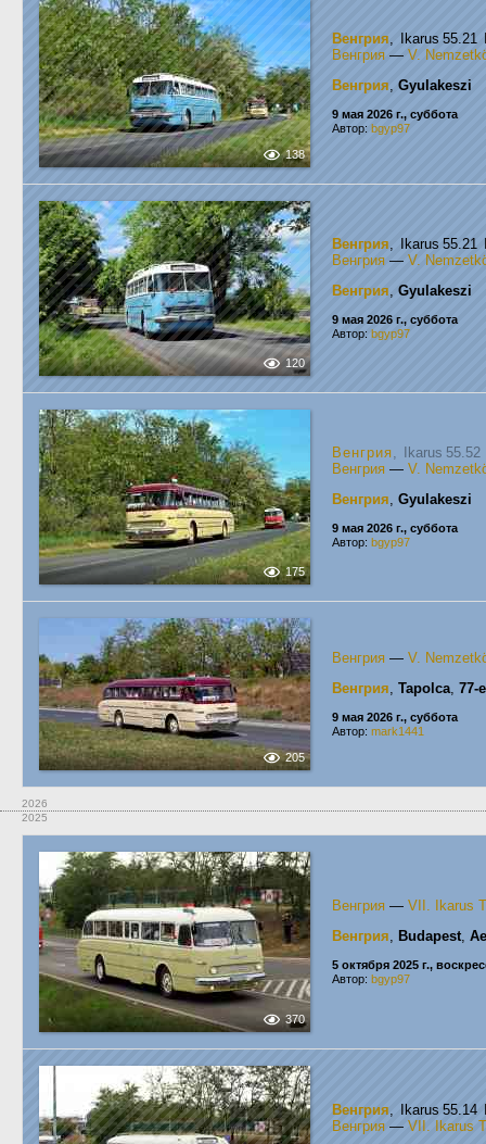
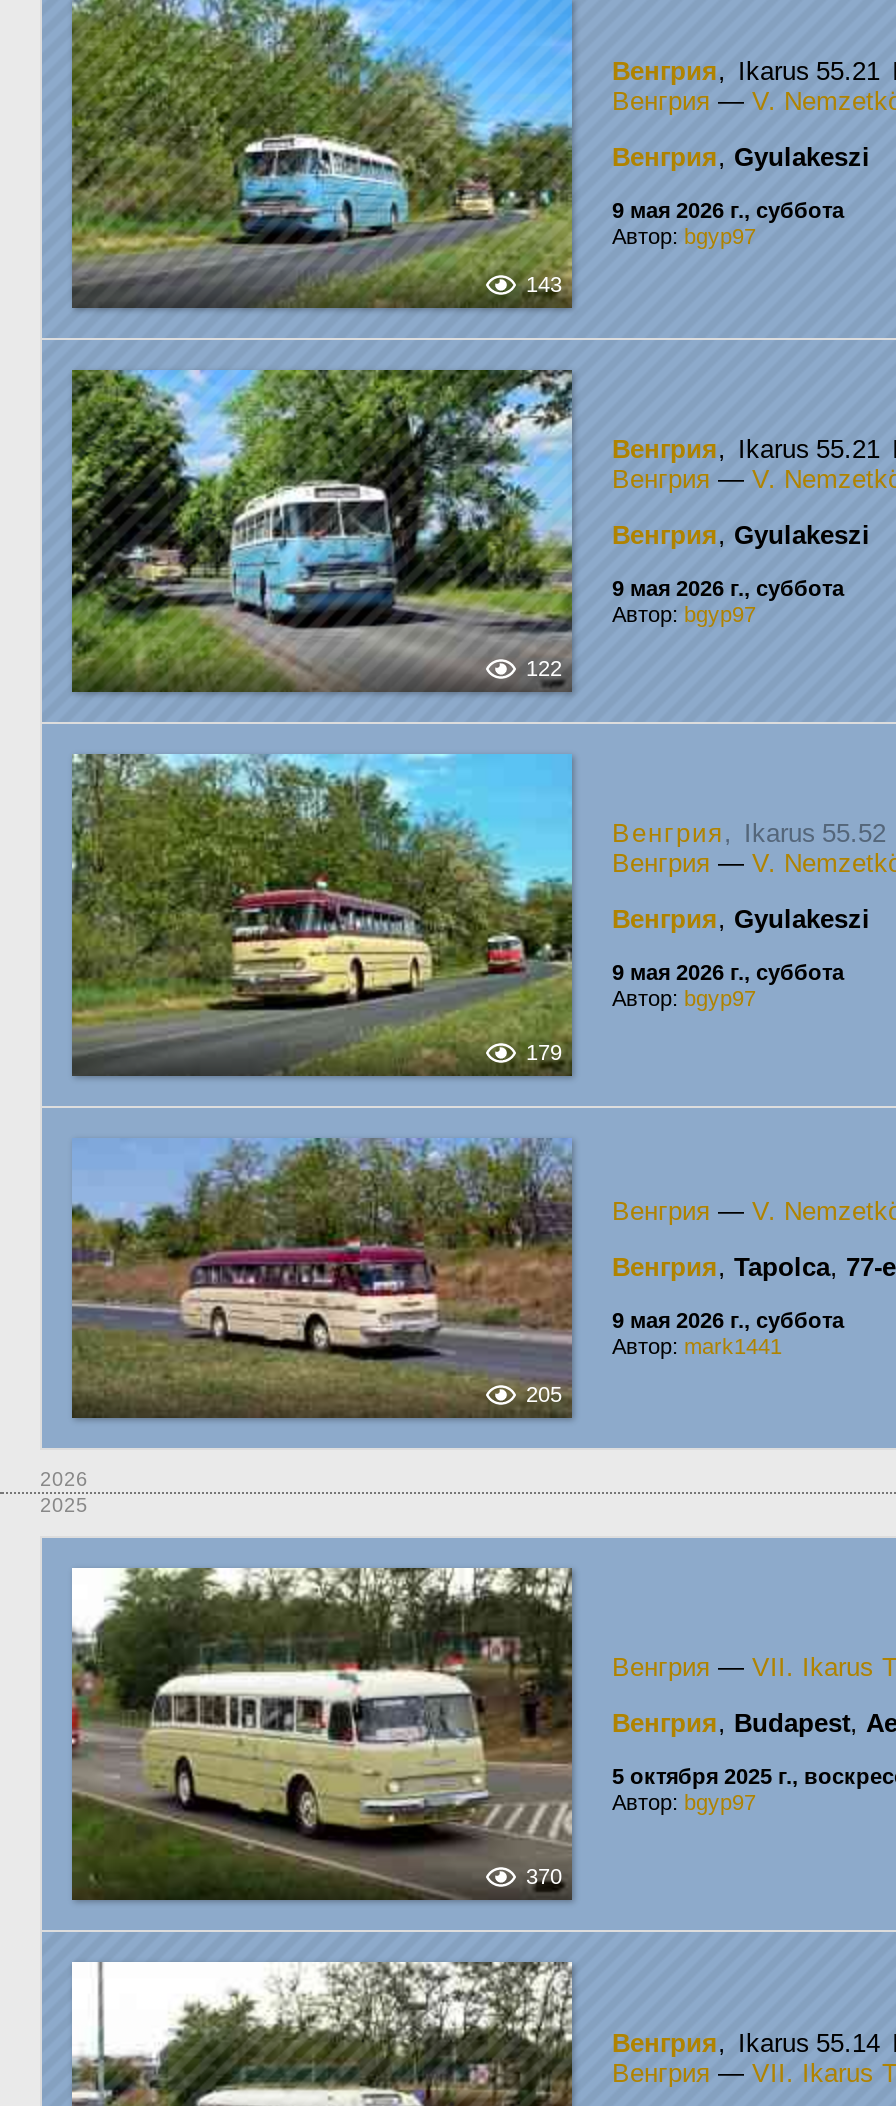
- 138
+ 143

- 120
+ 122

- 175
+ 179
